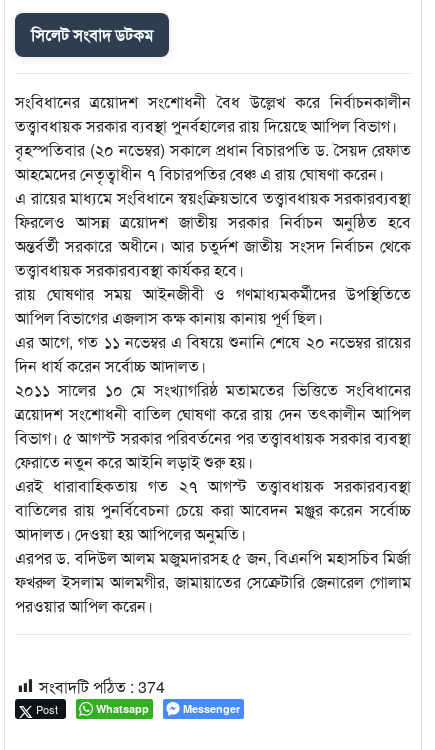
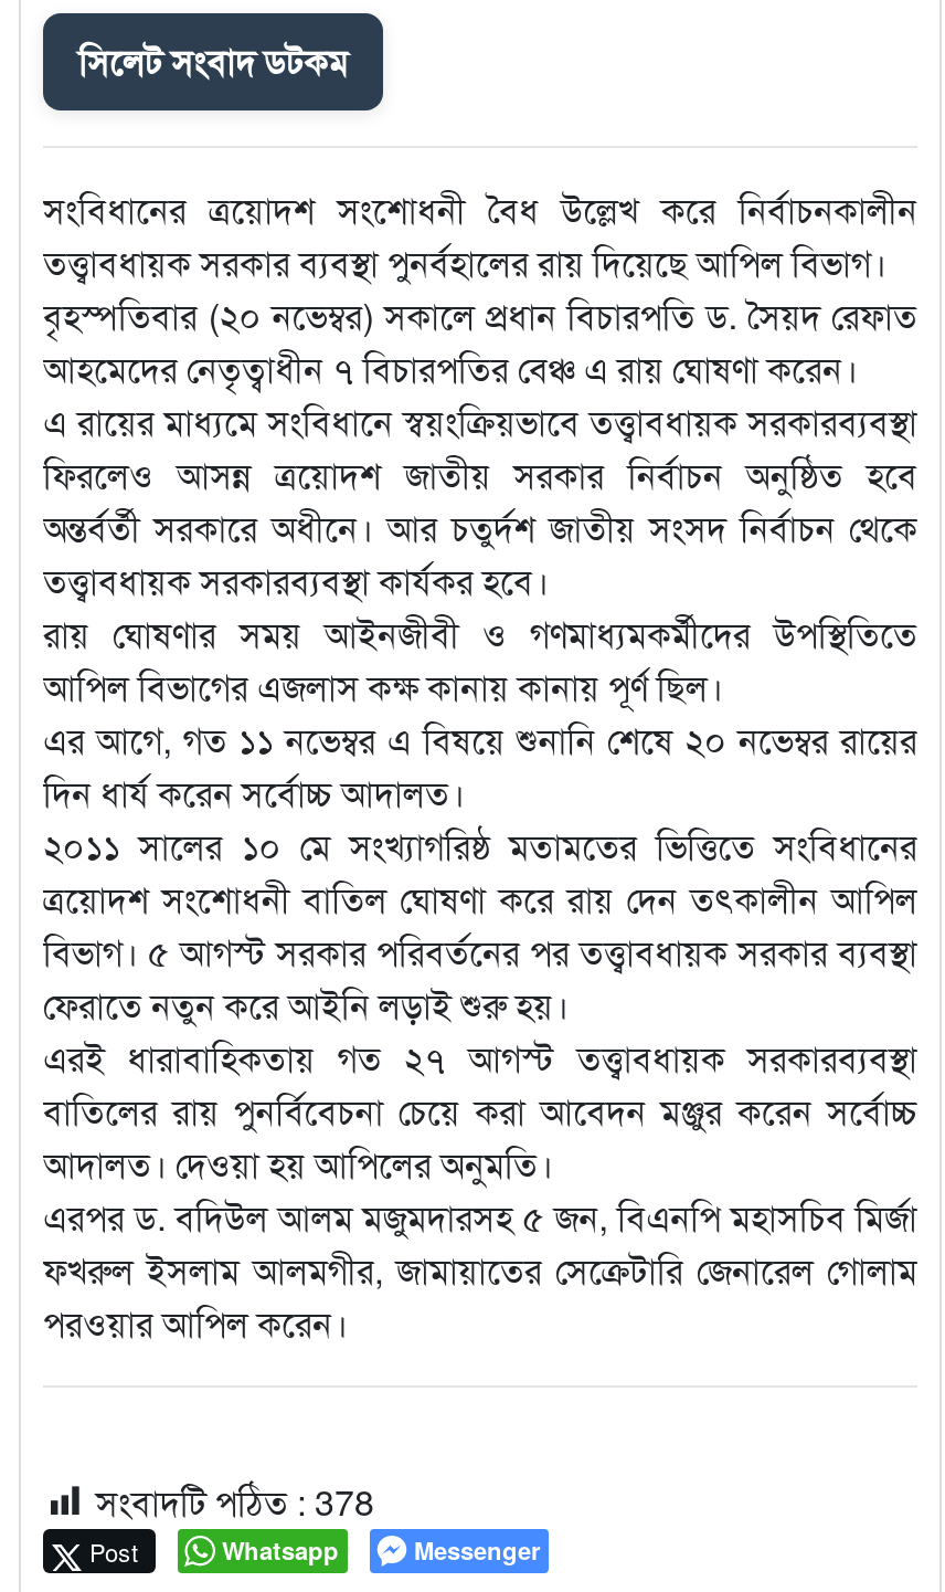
- সংবাদটি পঠিত : 374
+ সংবাদটি পঠিত : 378
